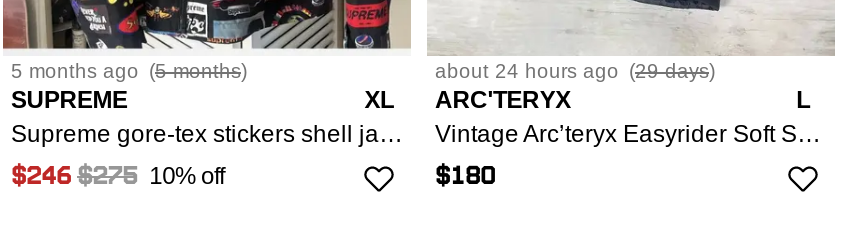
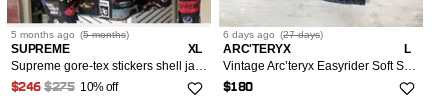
- about 24 hours ago (29 days)
+ 6 days ago (27 days)
